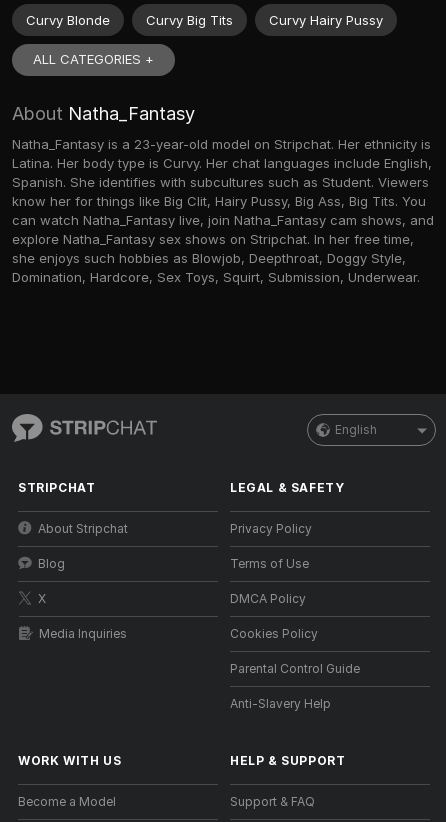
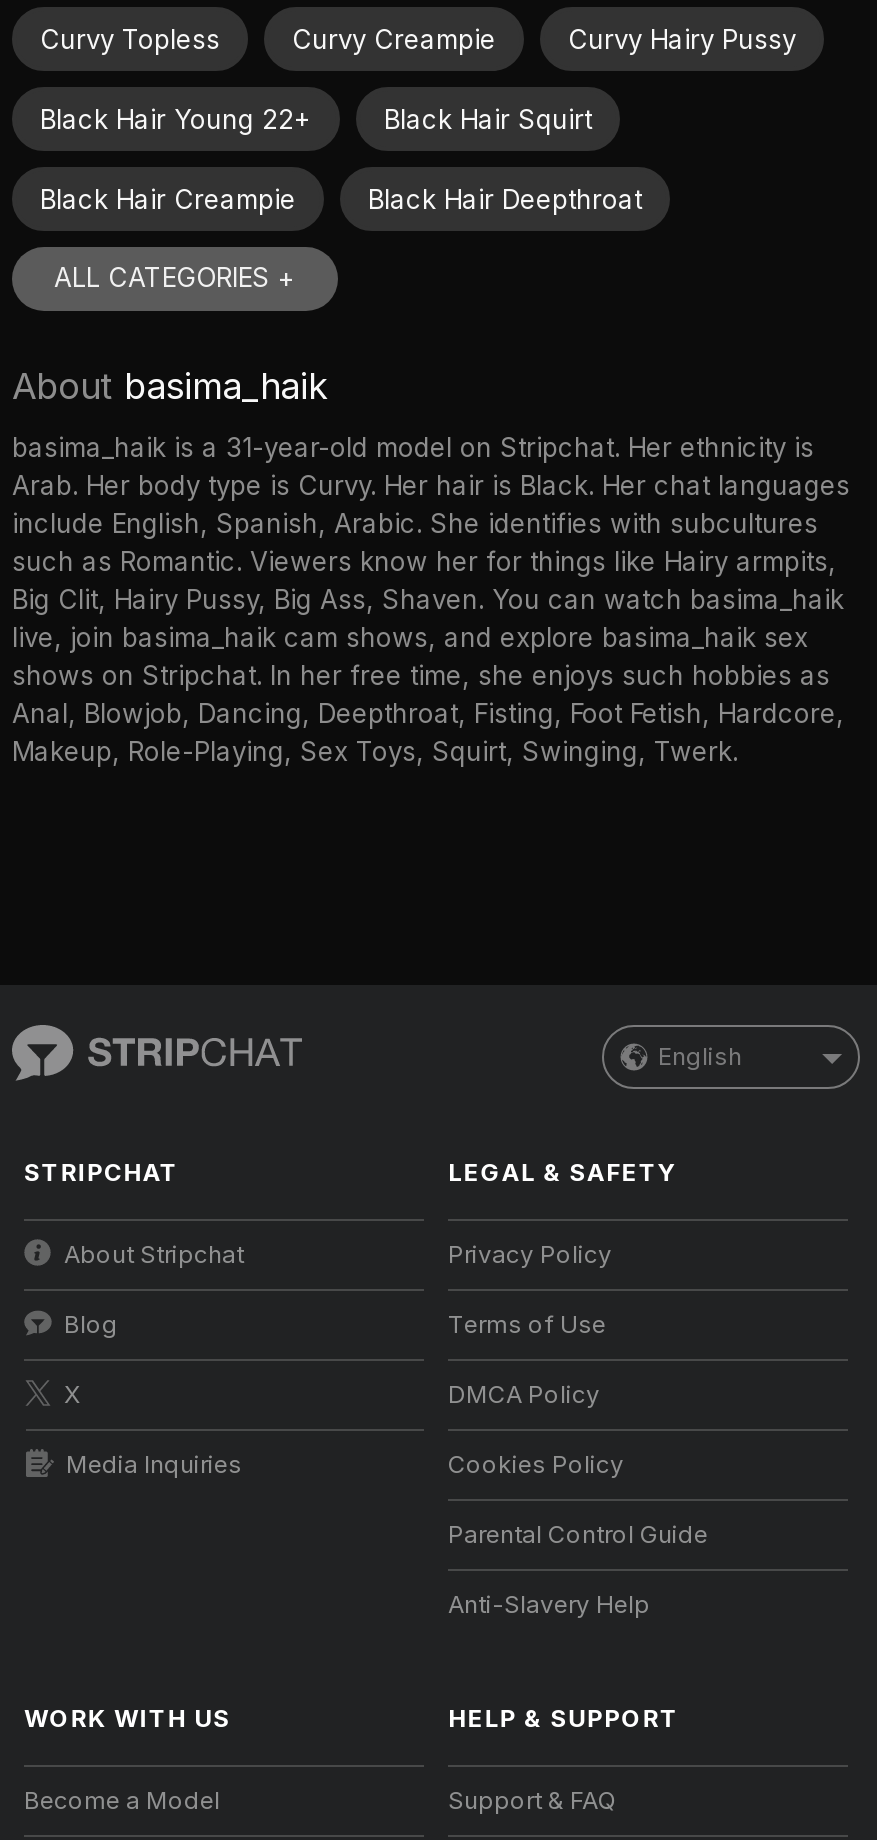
- Curvy Blonde
- Curvy Big Tits
+ Curvy Topless
+ Curvy Creampie

+ Black Hair Young 22+
+ Black Hair Squirt
+ Black Hair Creampie
+ Black Hair Deepthroat

- About Natha_Fantasy
+ About basima_haik

- Natha_Fantasy is a 23-year-old model on Stripchat. Her ethnicity is
- Latina. Her body type is Curvy. Her chat languages include English,
- Spanish. She identifies with subcultures such as Student. Viewers
- know her for things like Big Clit, Hairy Pussy, Big Ass, Big Tits. You
- can watch Natha_Fantasy live, join Natha_Fantasy cam shows, and
- explore Natha_Fantasy sex shows on Stripchat. In her free time,
- she enjoys such hobbies as Blowjob, Deepthroat, Doggy Style,
- Domination, Hardcore, Sex Toys, Squirt, Submission, Underwear.
+ basima_haik is a 31-year-old model on Stripchat. Her ethnicity is
+ Arab. Her body type is Curvy. Her hair is Black. Her chat languages
+ include English, Spanish, Arabic. She identifies with subcultures
+ such as Romantic. Viewers know her for things like Hairy armpits,
+ Big Clit, Hairy Pussy, Big Ass, Shaven. You can watch basima_haik
+ live, join basima_haik cam shows, and explore basima_haik sex
+ shows on Stripchat. In her free time, she enjoys such hobbies as
+ Anal, Blowjob, Dancing, Deepthroat, Fisting, Foot Fetish, Hardcore,
+ Makeup, Role-Playing, Sex Toys, Squirt, Swinging, Twerk.
